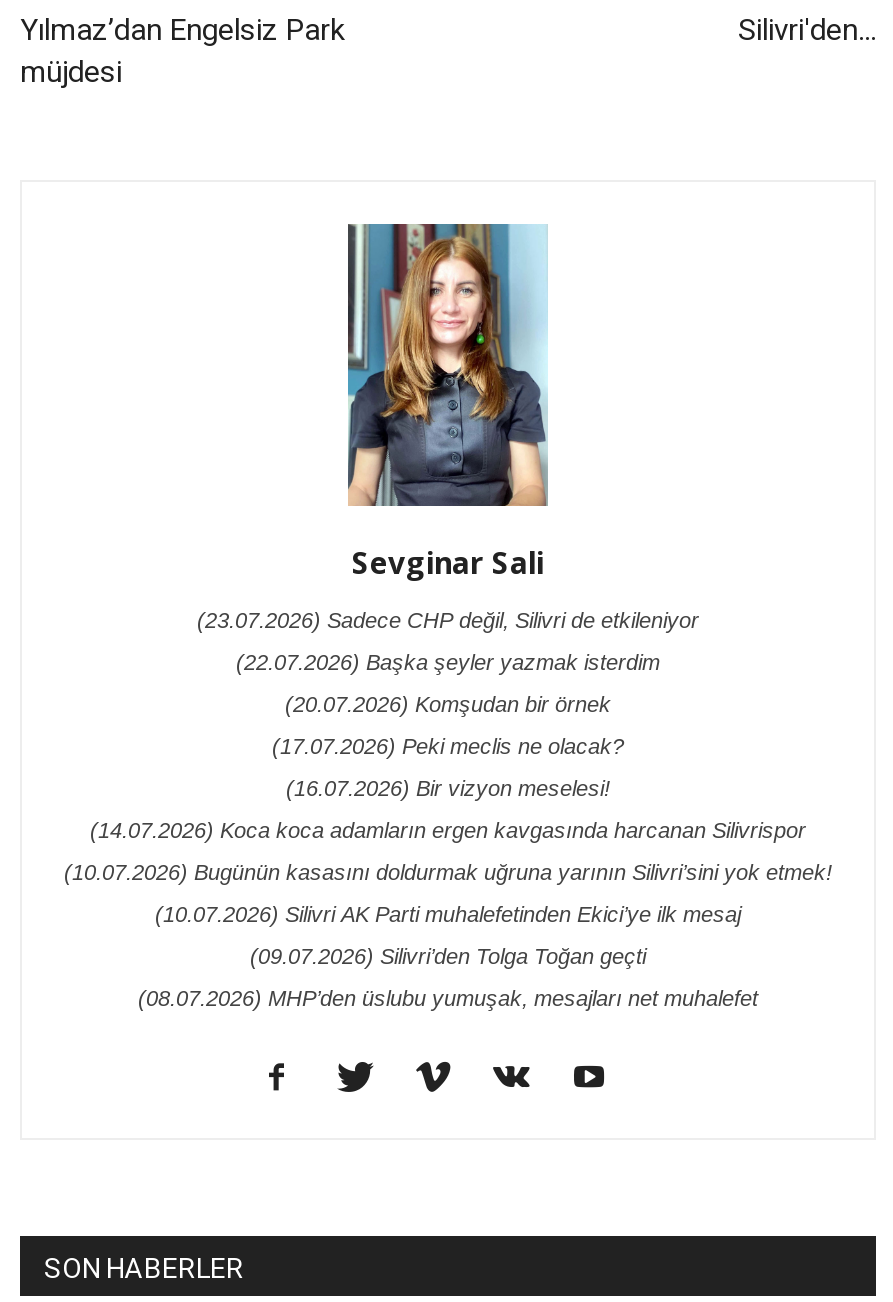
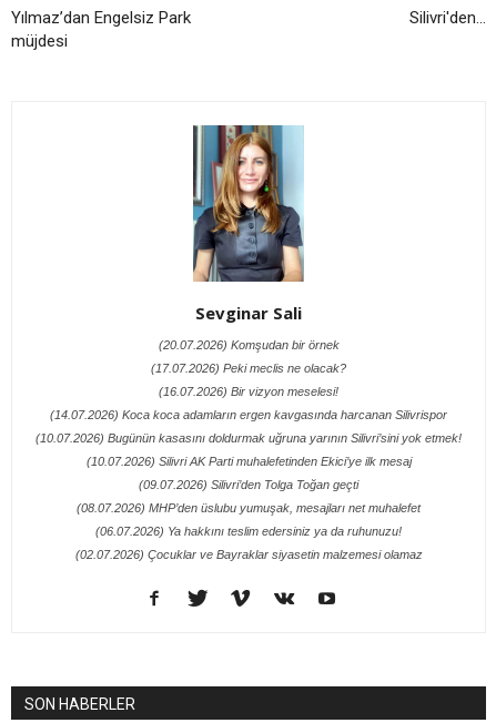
- (23.07.2026) Sadece CHP değil, Silivri de etkileniyor
- (22.07.2026) Başka şeyler yazmak isterdim

moved up: (20.07.2026) Komşudan bir örnek | (17.07.2026) Peki meclis ne olacak? | (16.07.2026) Bir vizyon meselesi! | (14.07.2026) Koca koca adamların ergen kavgasında harcanan Silivrispor | (10.07.2026) Bugünün kasasını doldurmak uğruna yarının Silivri’sini yok etmek! | (10.07.2026) Silivri AK Parti muhalefetinden Ekici’ye ilk mesaj | (09.07.2026) Silivri’den Tolga Toğan geçti | (08.07.2026) MHP’den üslubu yumuşak, mesajları net muhalefet

+ (06.07.2026) Ya hakkını teslim edersiniz ya da ruhunuzu!
+ (02.07.2026) Çocuklar ve Bayraklar siyasetin malzemesi olamaz
